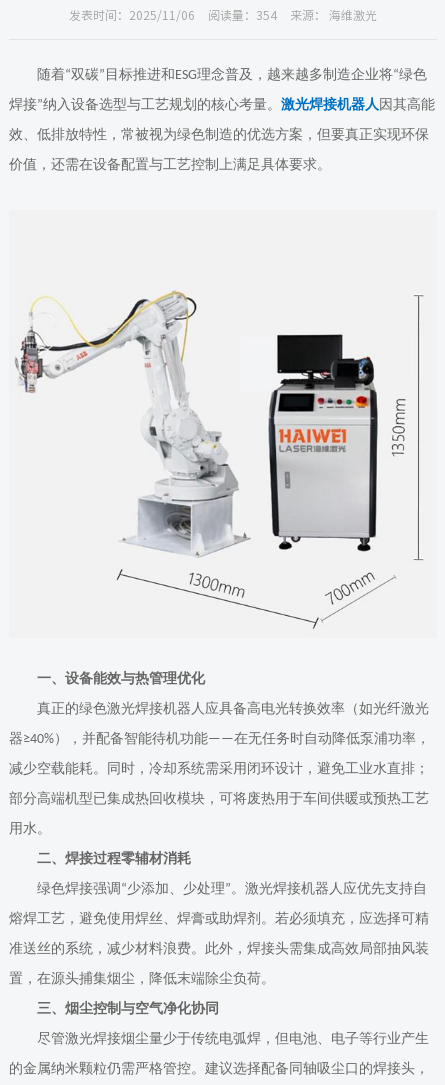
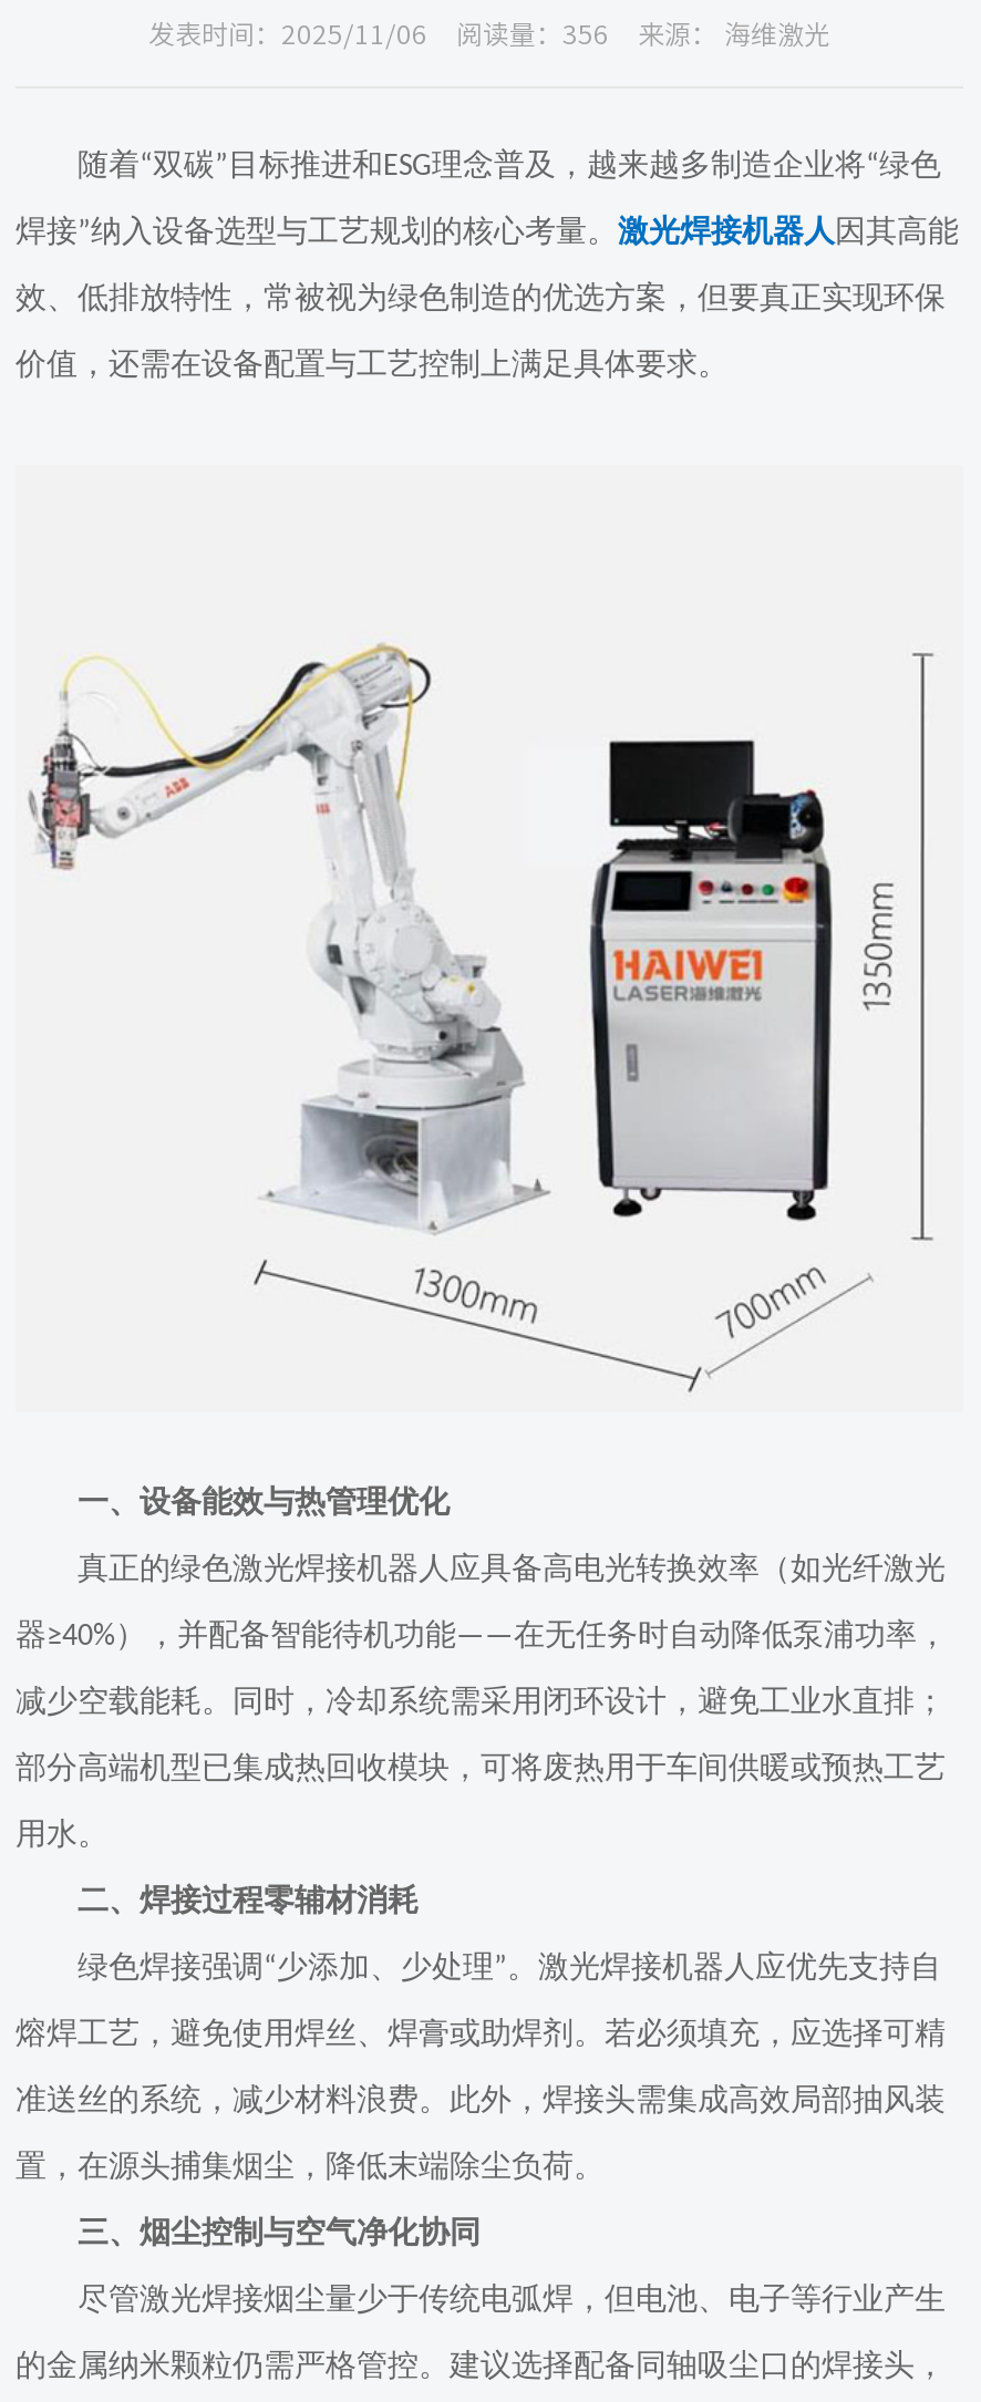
- 发表时间：2025/11/06 阅读量：354 来源： 海维激光
+ 发表时间：2025/11/06 阅读量：356 来源： 海维激光
